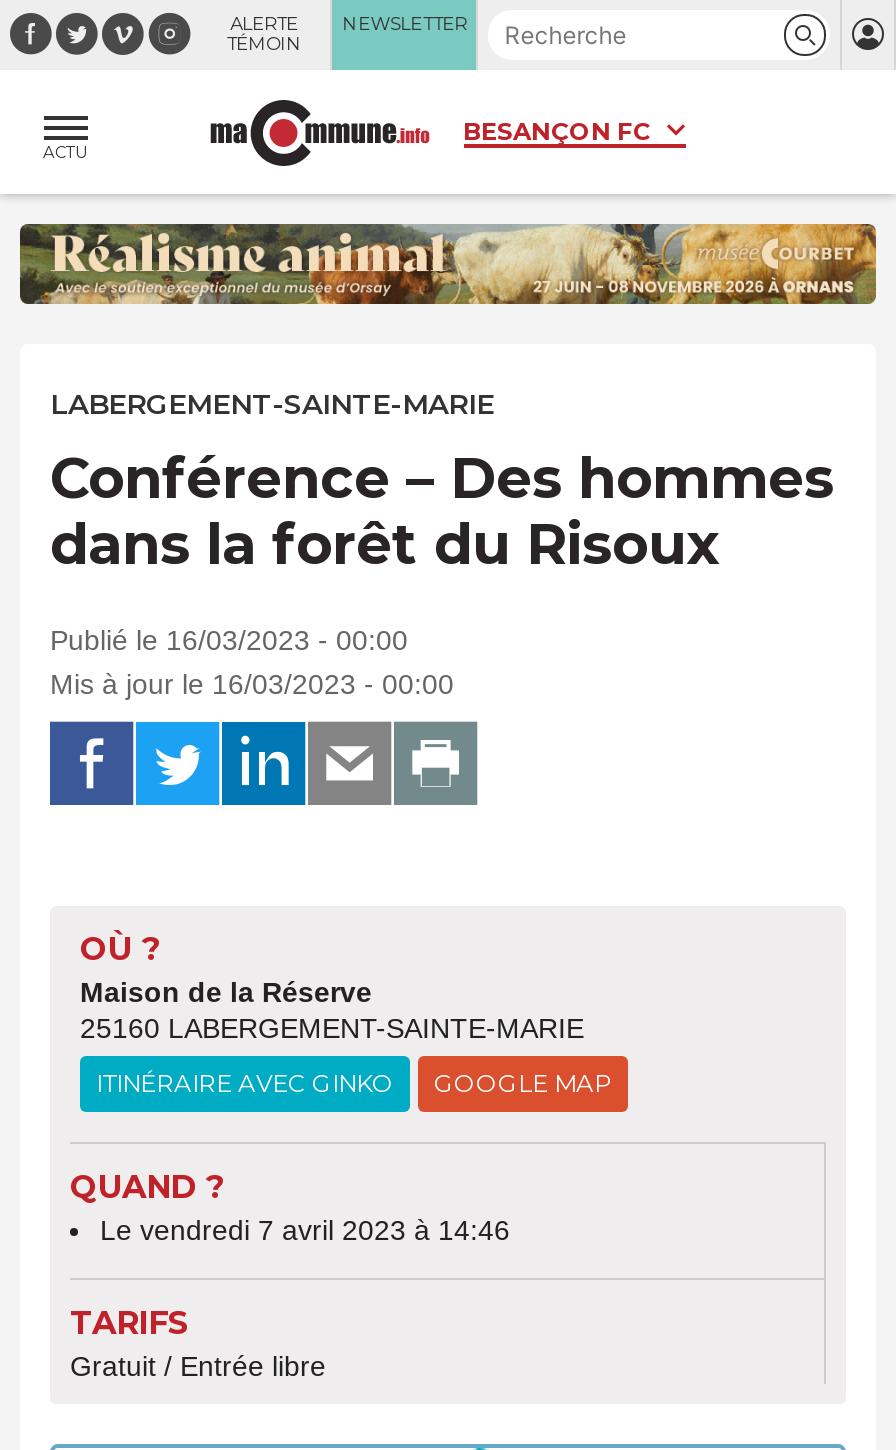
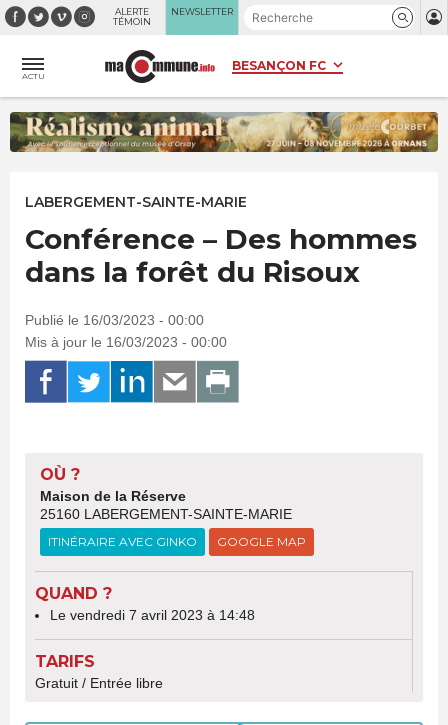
- Le vendredi 7 avril 2023 à 14:46
+ Le vendredi 7 avril 2023 à 14:48
